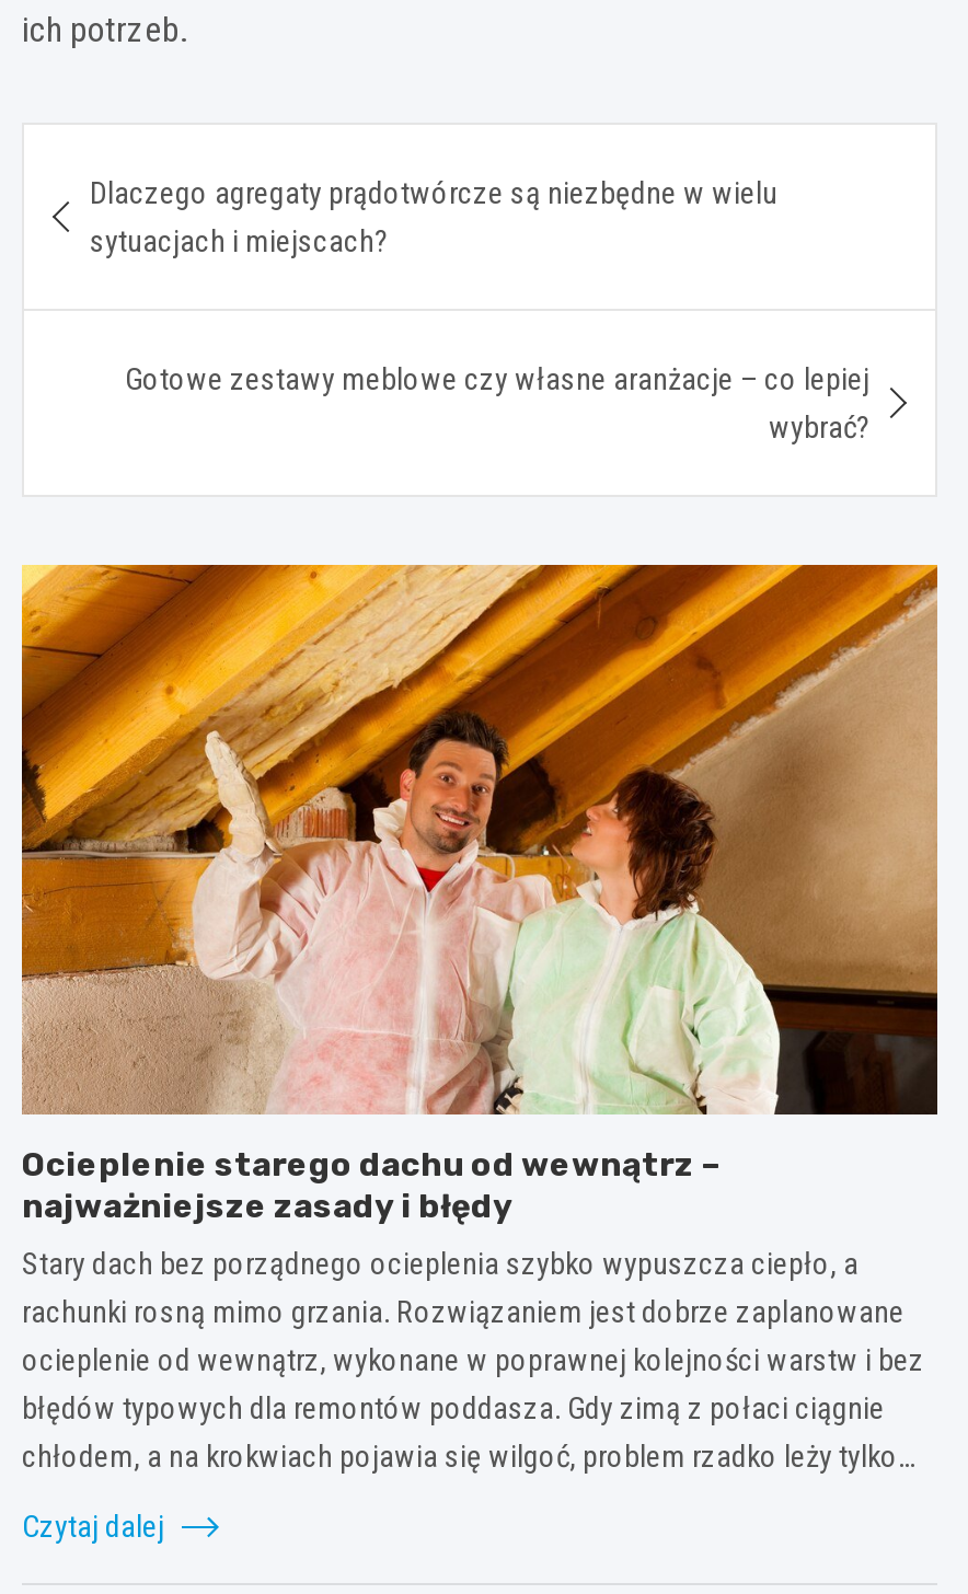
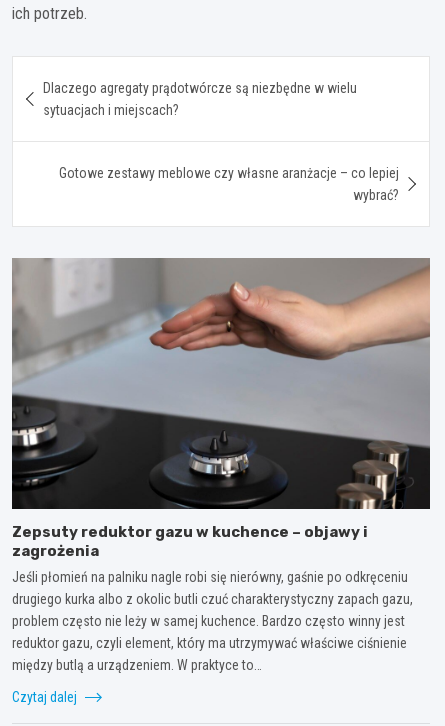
- [image]
- Ocieplenie starego dachu od wewnątrz –
- najważniejsze zasady i błędy
+ [image]
+ Zepsuty reduktor gazu w kuchence – objawy i
+ zagrożenia

- Stary dach bez porządnego ocieplenia szybko wypuszcza ciepło, a
- rachunki rosną mimo grzania. Rozwiązaniem jest dobrze zaplanowane
- ocieplenie od wewnątrz, wykonane w poprawnej kolejności warstw i bez
- błędów typowych dla remontów poddasza. Gdy zimą z połaci ciągnie
- chłodem, a na krokwiach pojawia się wilgoć, problem rzadko leży tylko…
+ Jeśli płomień na palniku nagle robi się nierówny, gaśnie po odkręceniu
+ drugiego kurka albo z okolic butli czuć charakterystyczny zapach gazu,
+ problem często nie leży w samej kuchence. Bardzo często winny jest
+ reduktor gazu, czyli element, który ma utrzymywać właściwe ciśnienie
+ między butlą a urządzeniem. W praktyce to…
